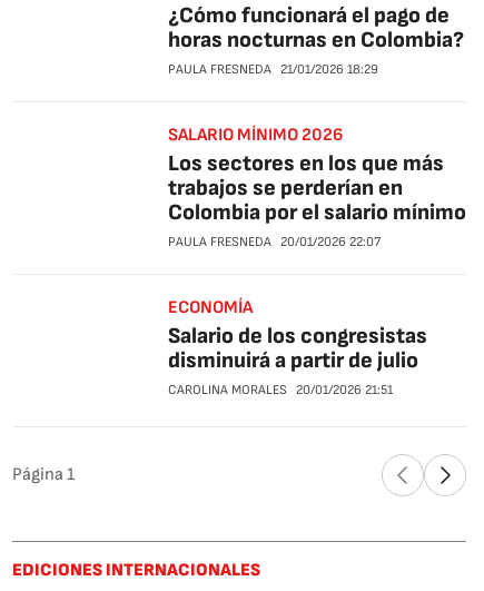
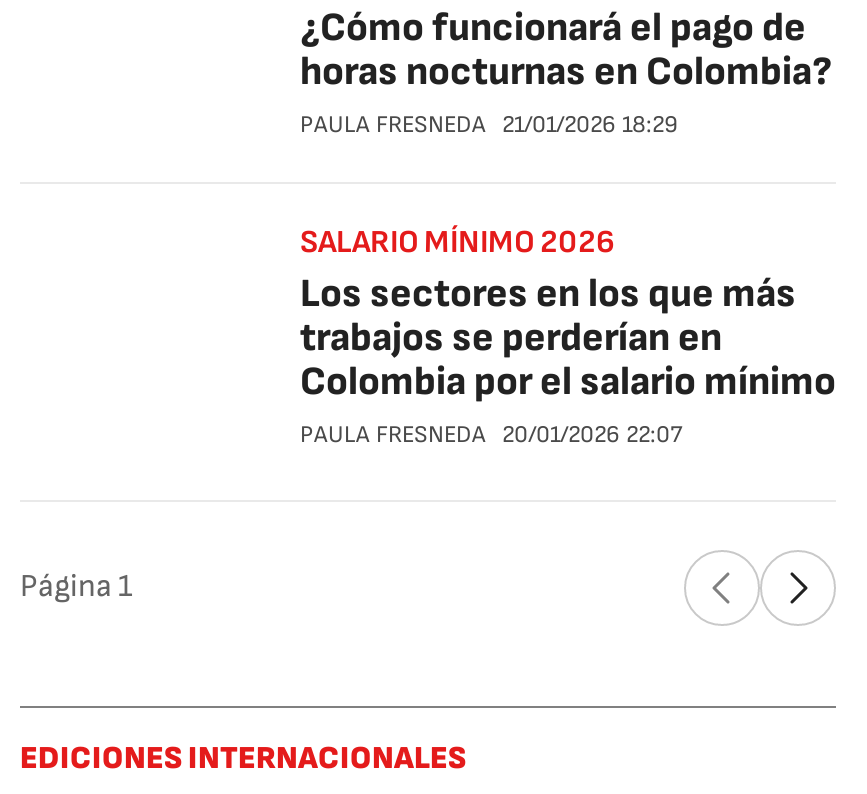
- ECONOMÍA
- Salario de los congresistas
- disminuirá a partir de julio
- CAROLINA MORALES 20/01/2026 21:51
